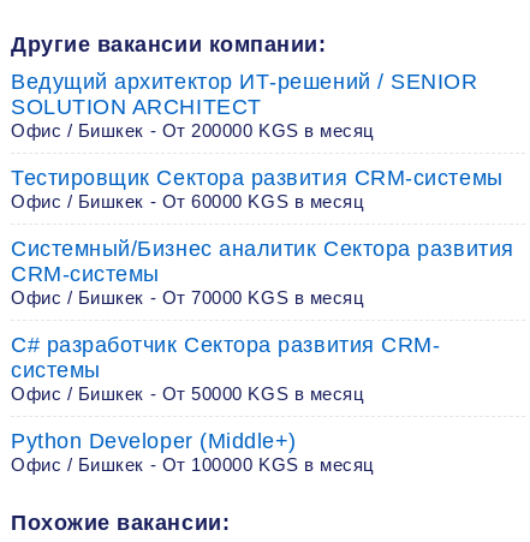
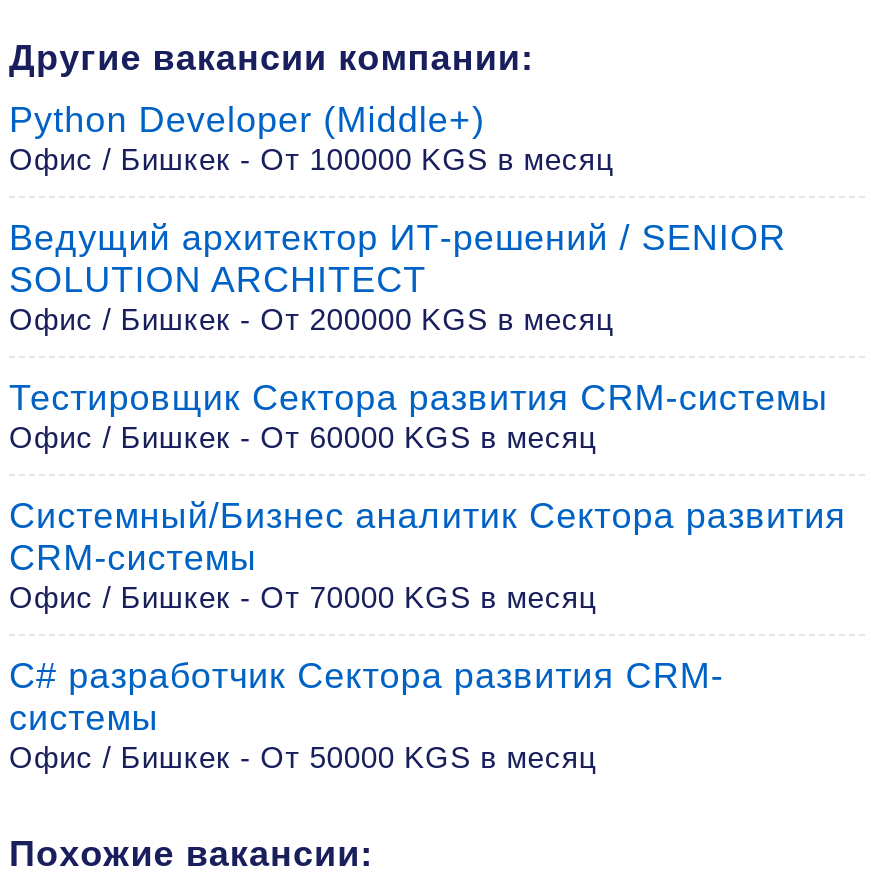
moved down: Ведущий архитектор ИТ-решений / SENIOR | SOLUTION ARCHITECT | Офис / Бишкек - От 200000 KGS в месяц | ... | системы | Офис / Бишкек - От 50000 KGS в месяц

moved up: Python Developer (Middle+) | Офис / Бишкек - От 100000 KGS в месяц
